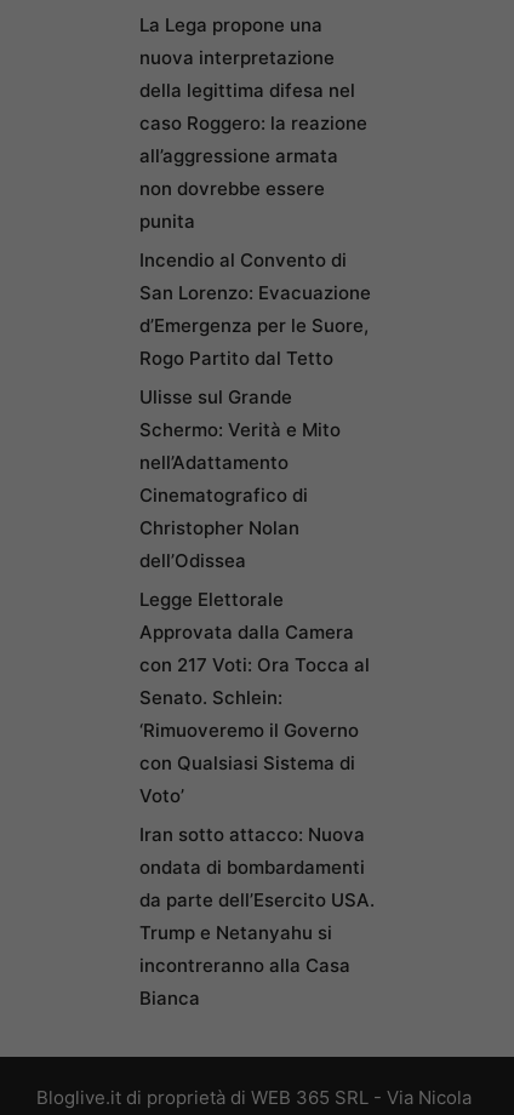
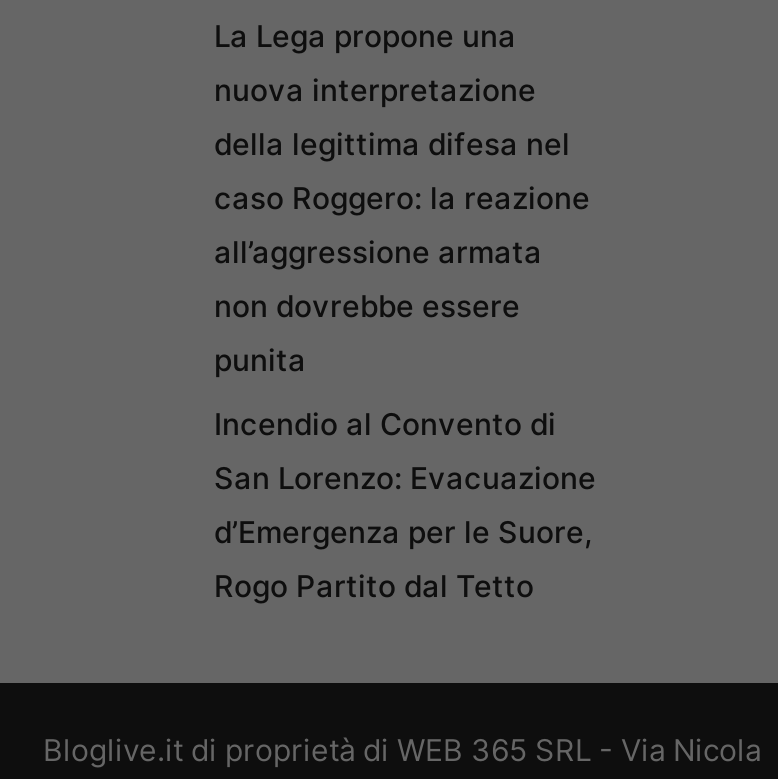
- Ulisse sul Grande
- Schermo: Verità e Mito
- nell’Adattamento
- Cinematografico di
- Christopher Nolan
- dell’Odissea
- Legge Elettorale
- Approvata dalla Camera
- con 217 Voti: Ora Tocca al
- Senato. Schlein:
- ‘Rimuoveremo il Governo
- con Qualsiasi Sistema di
- Voto’
- Iran sotto attacco: Nuova
- ondata di bombardamenti
- da parte dell’Esercito USA.
- Trump e Netanyahu si
- incontreranno alla Casa
- Bianca
